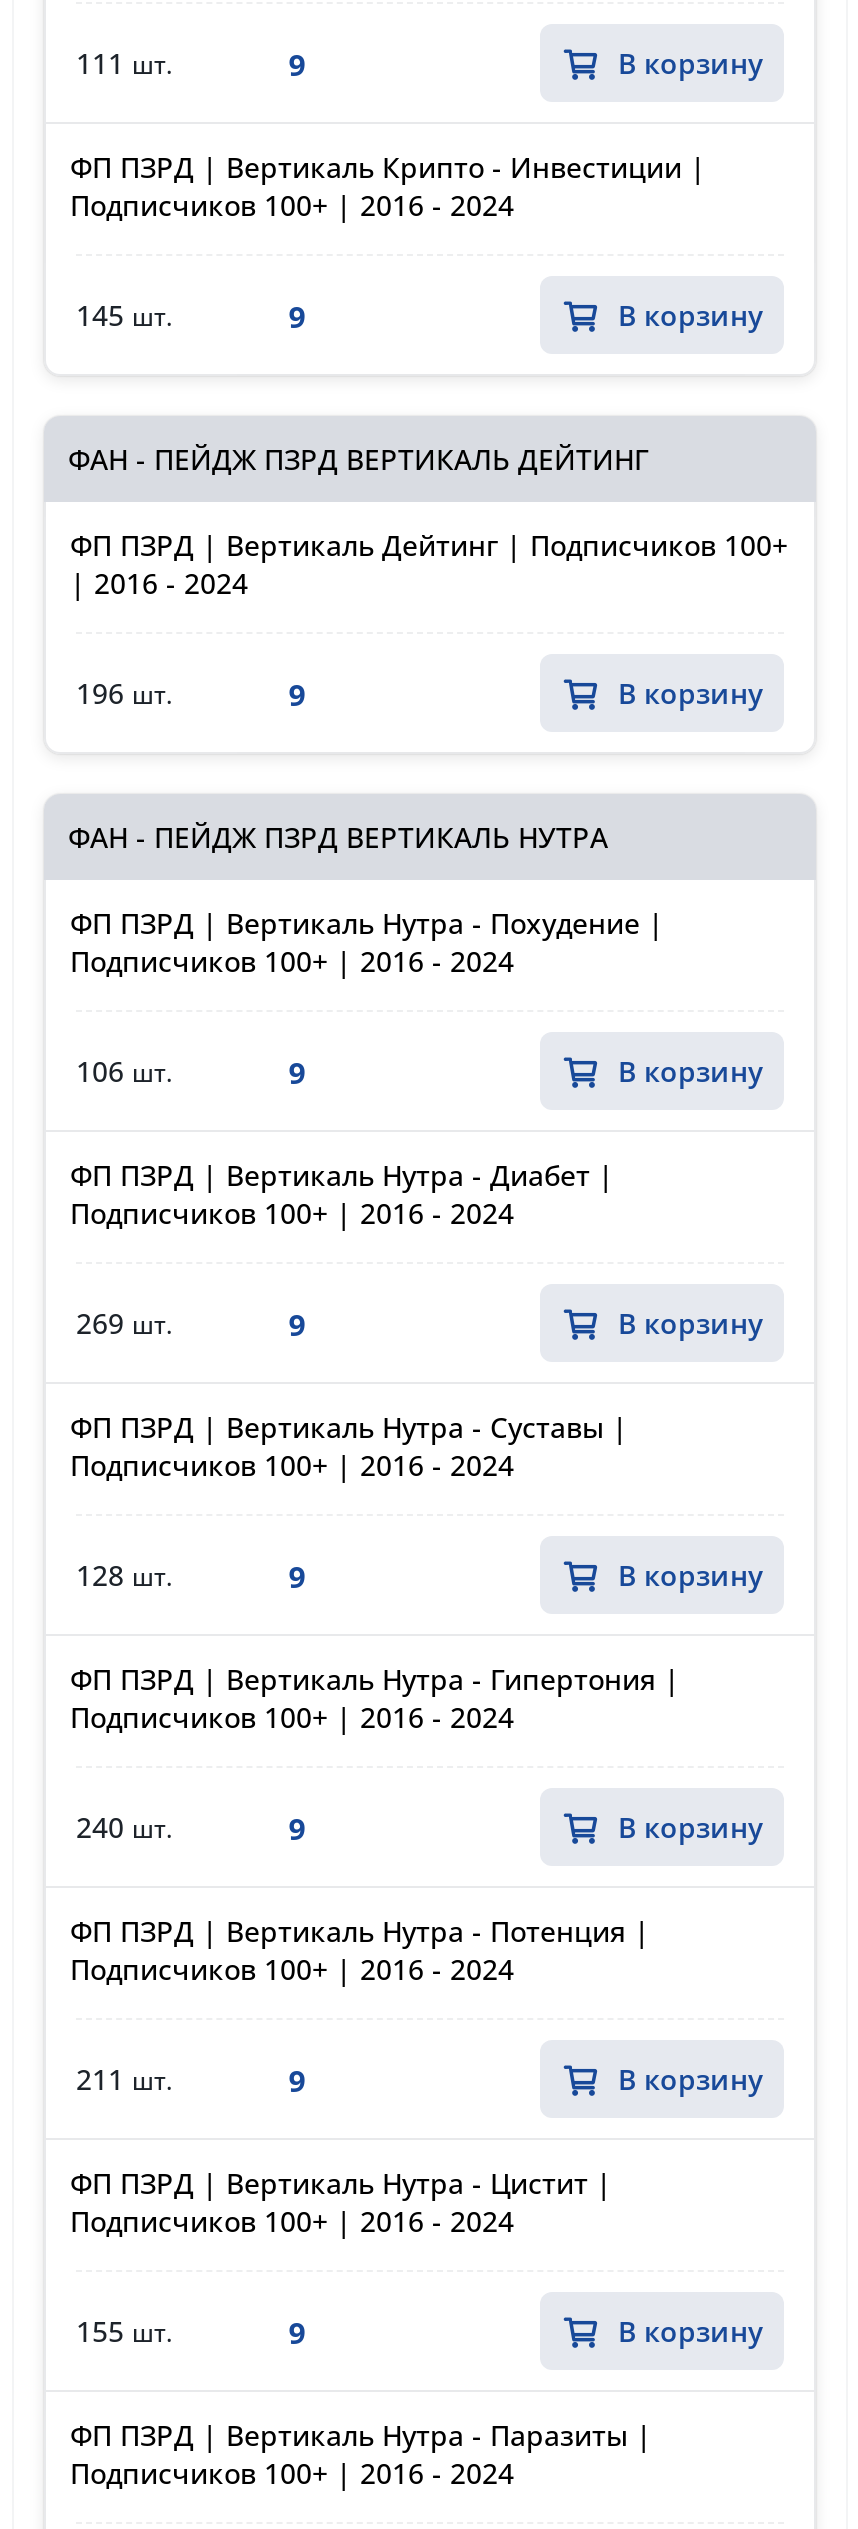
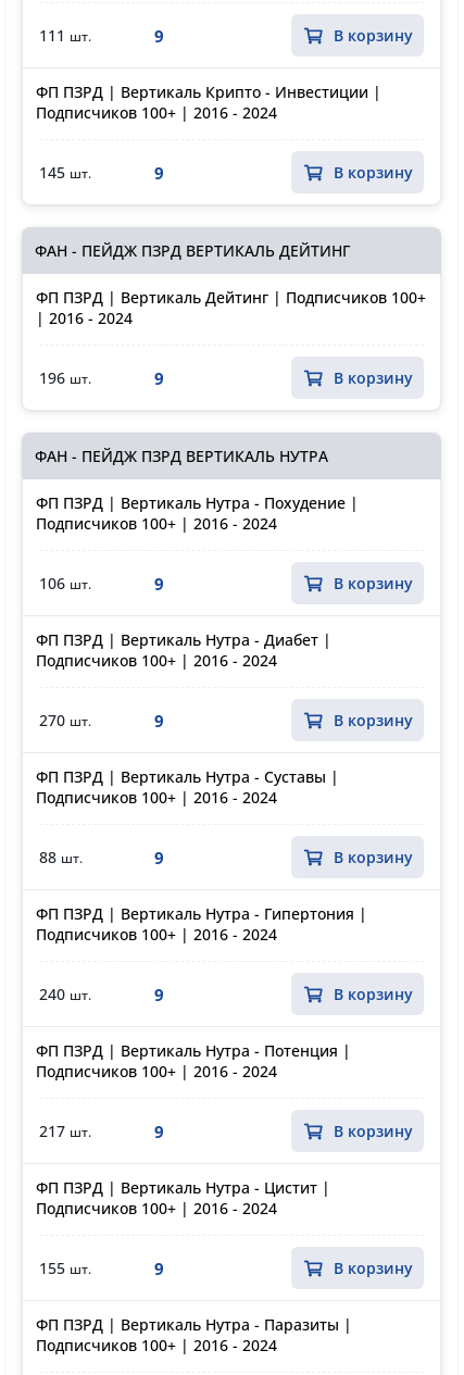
- 269 шт.
+ 270 шт.

- 128 шт.
+ 88 шт.

- 211 шт.
+ 217 шт.
